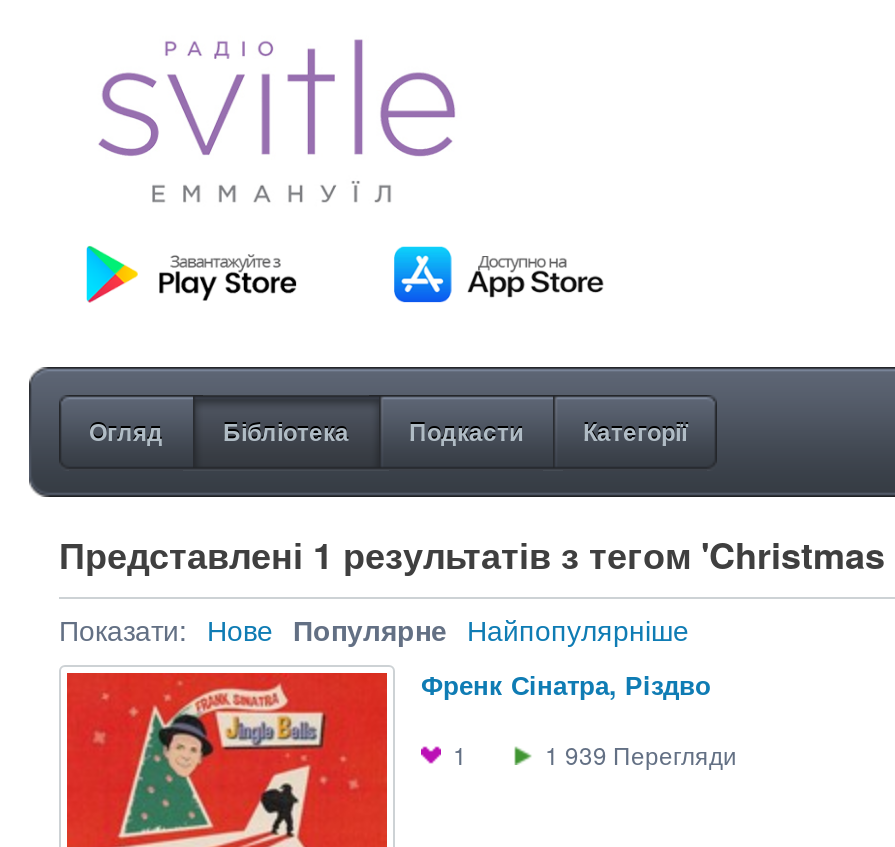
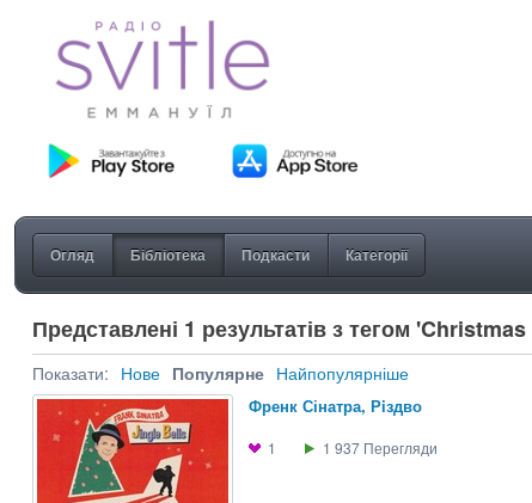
- 1 939 Перегляди
+ 1 937 Перегляди
